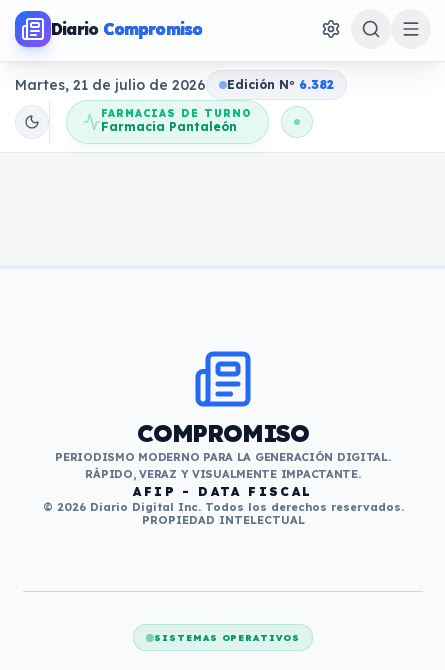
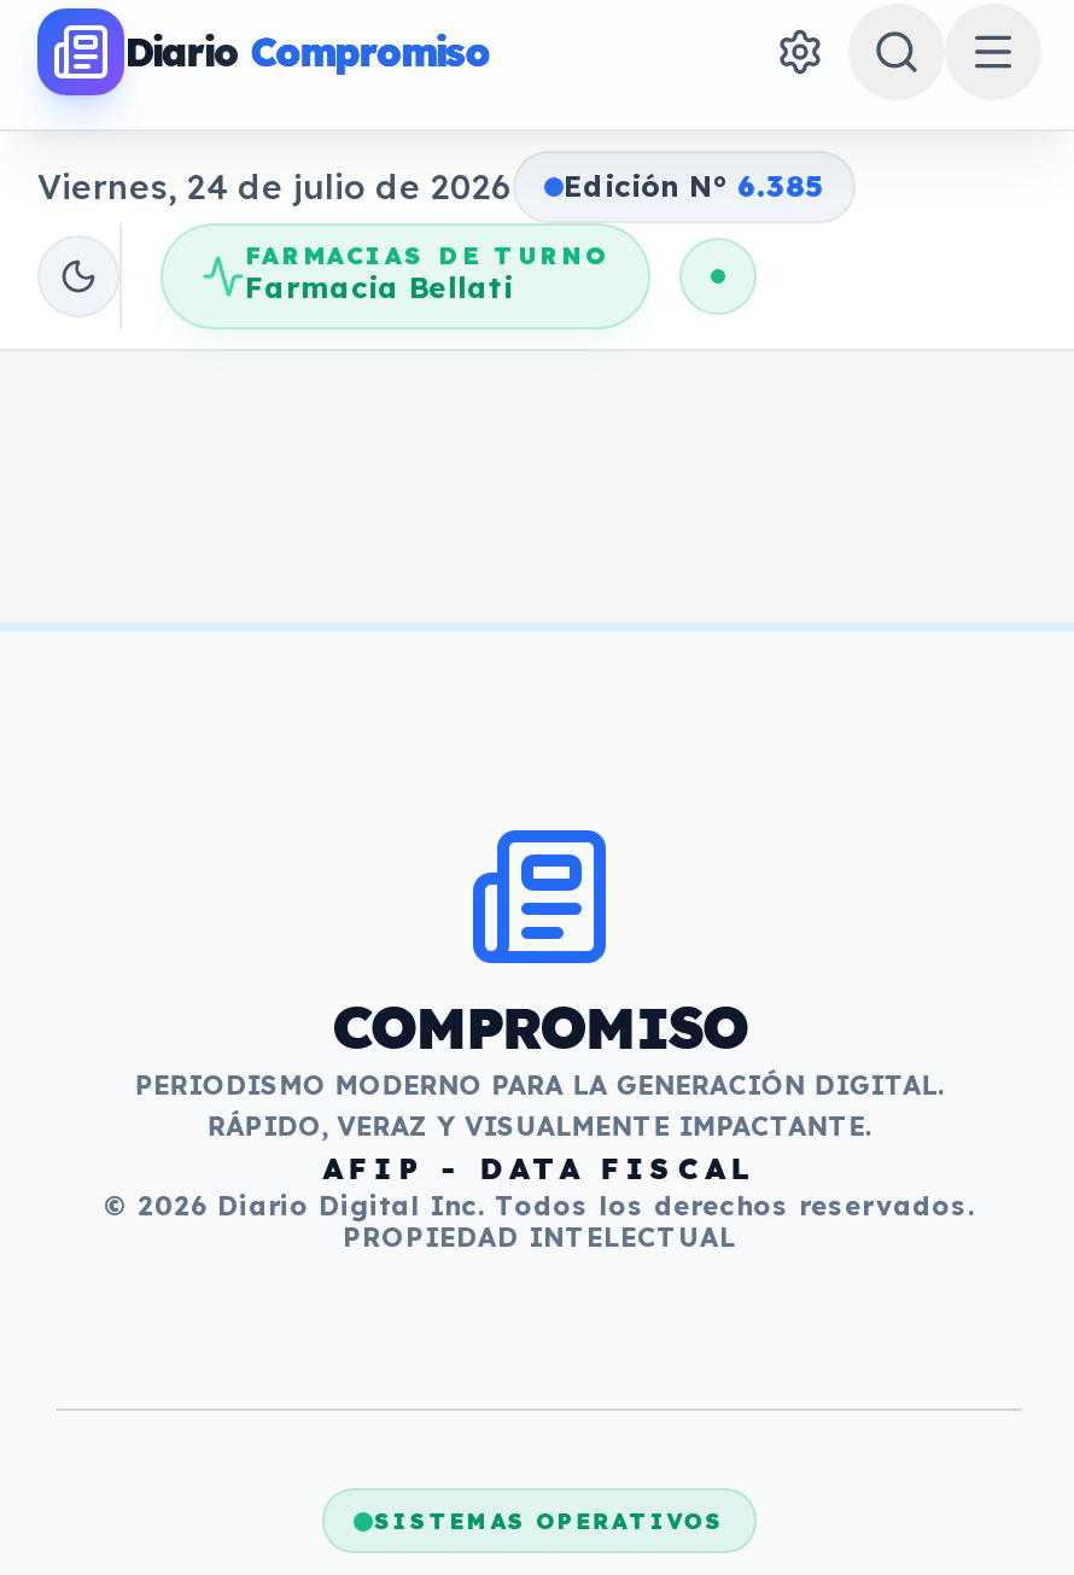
- Martes, 21 de julio de 2026
+ Viernes, 24 de julio de 2026

- Edición No 6.382
+ Edición No 6.385

- Farmacia Pantaleón
+ Farmacia Bellati
